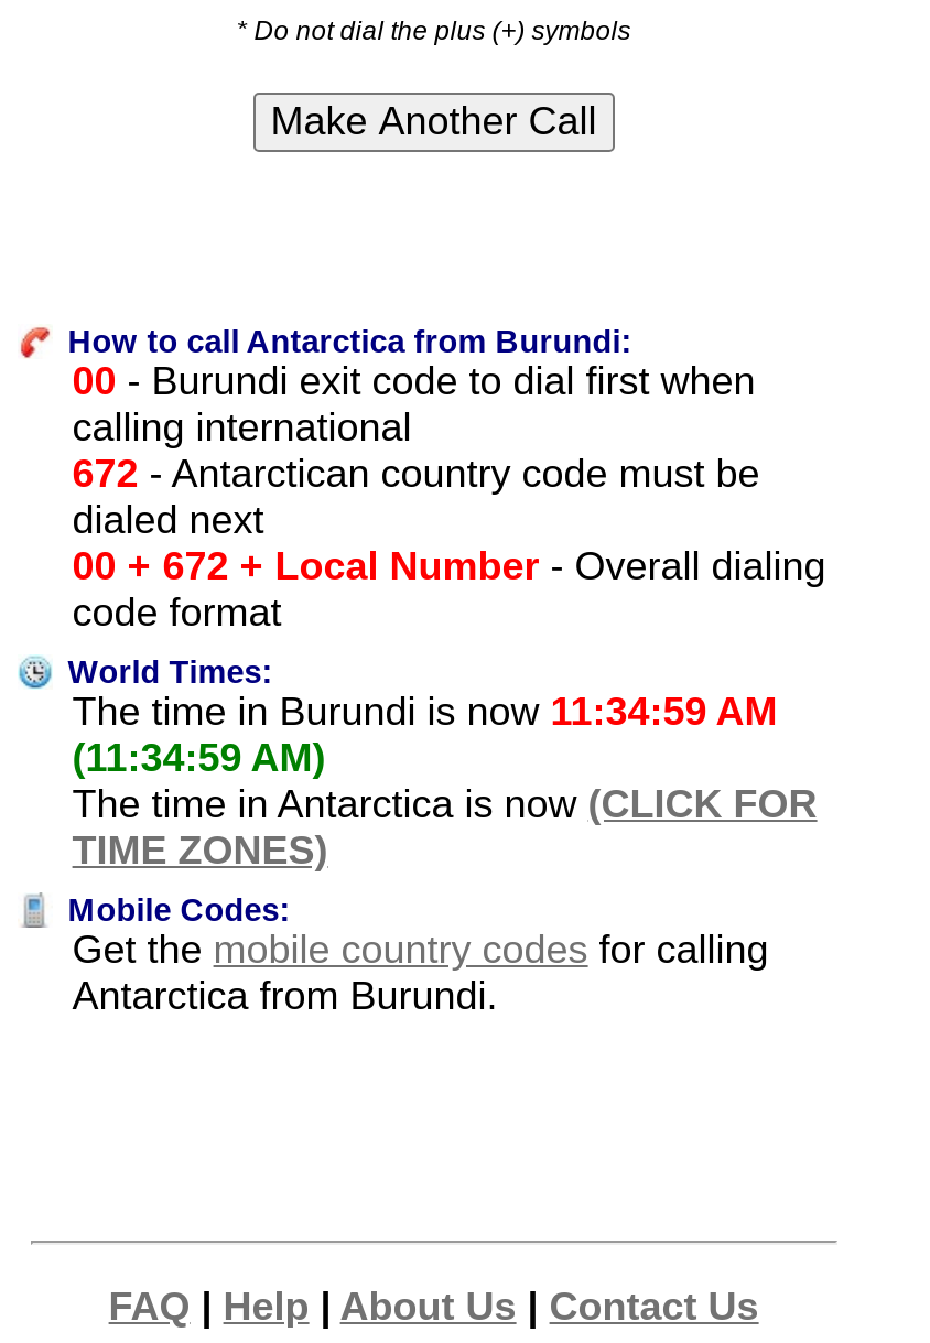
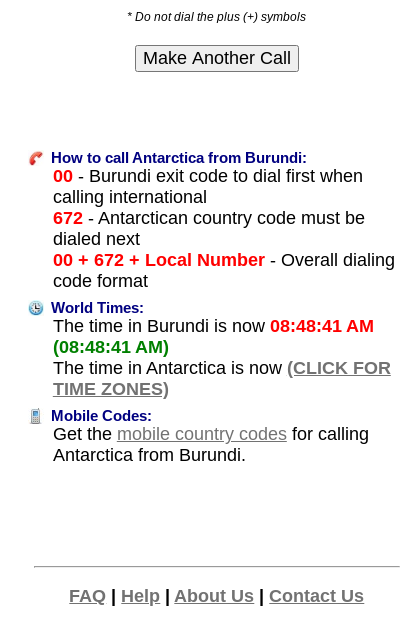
- The time in Burundi is now 11:34:59 AM
+ The time in Burundi is now 08:48:41 AM

- (11:34:59 AM)
+ (08:48:41 AM)
